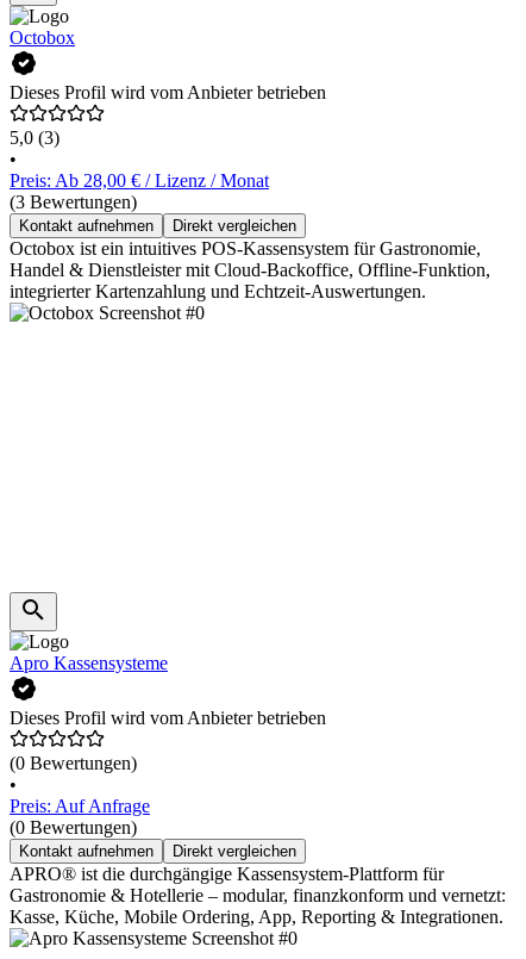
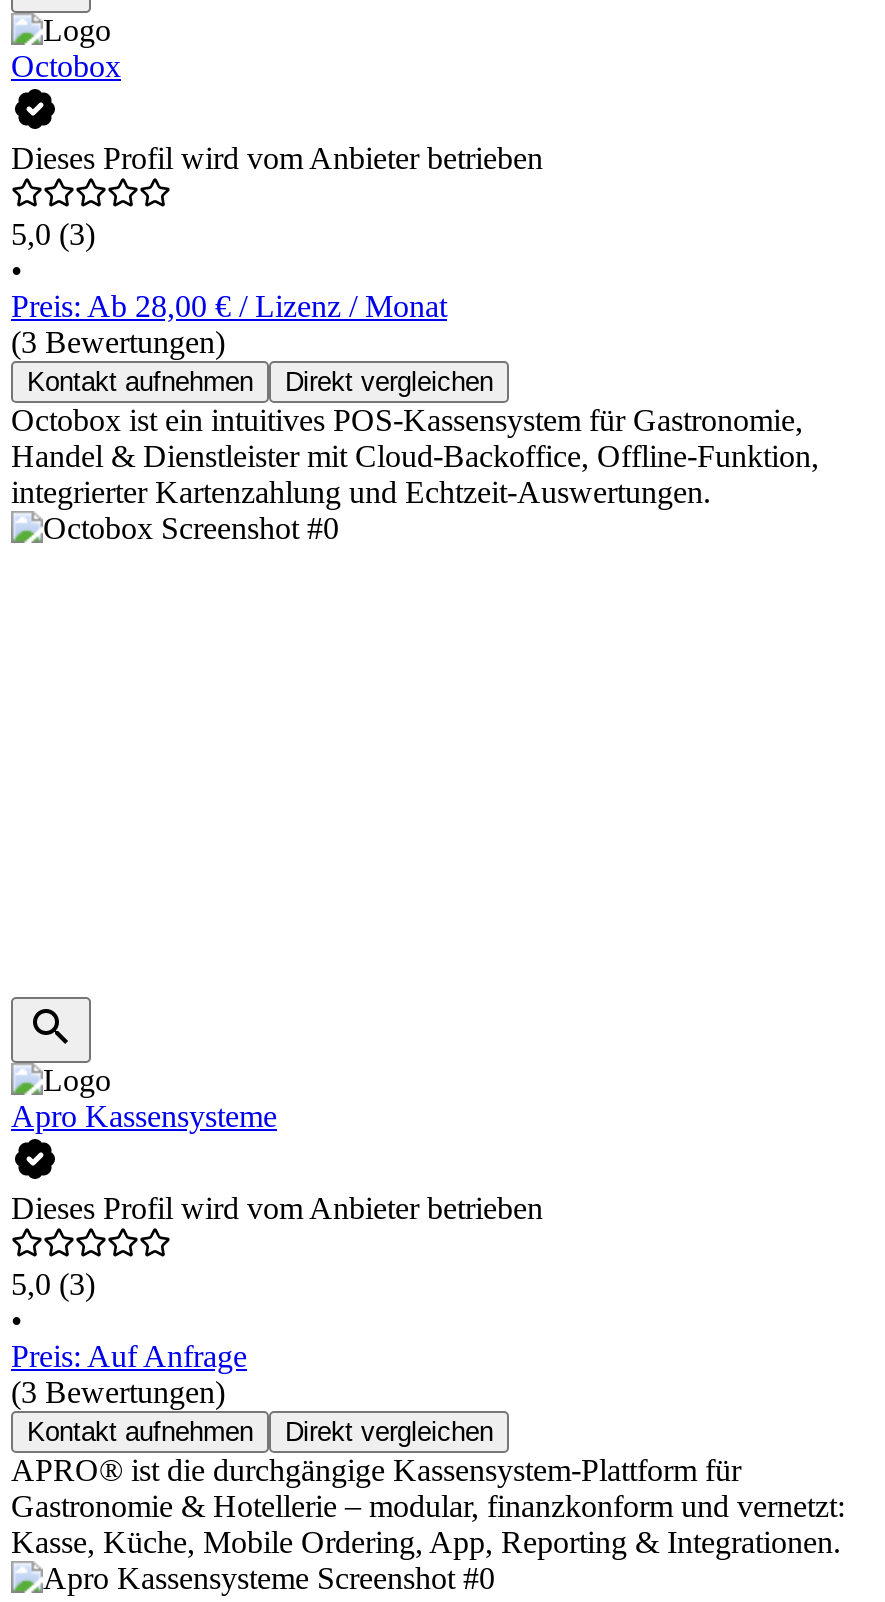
- (0 Bewertungen)
+ 5,0 (3)

- (0 Bewertungen)
+ (3 Bewertungen)
